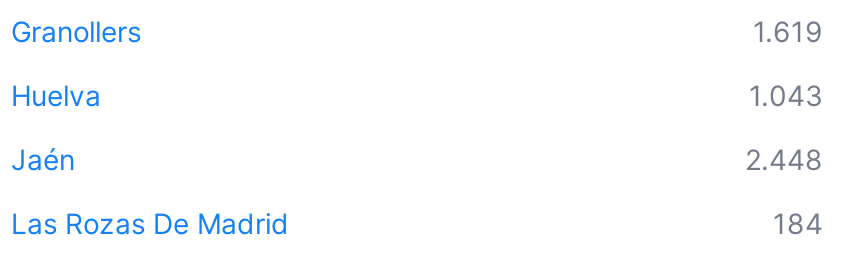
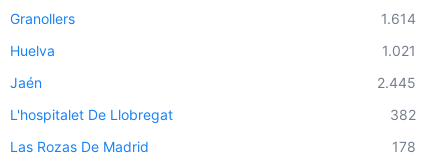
- 1.619
+ 1.614

- 1.043
+ 1.021

- 2.448
+ 2.445
+ L'hospitalet De Llobregat
+ 382

- 184
+ 178
